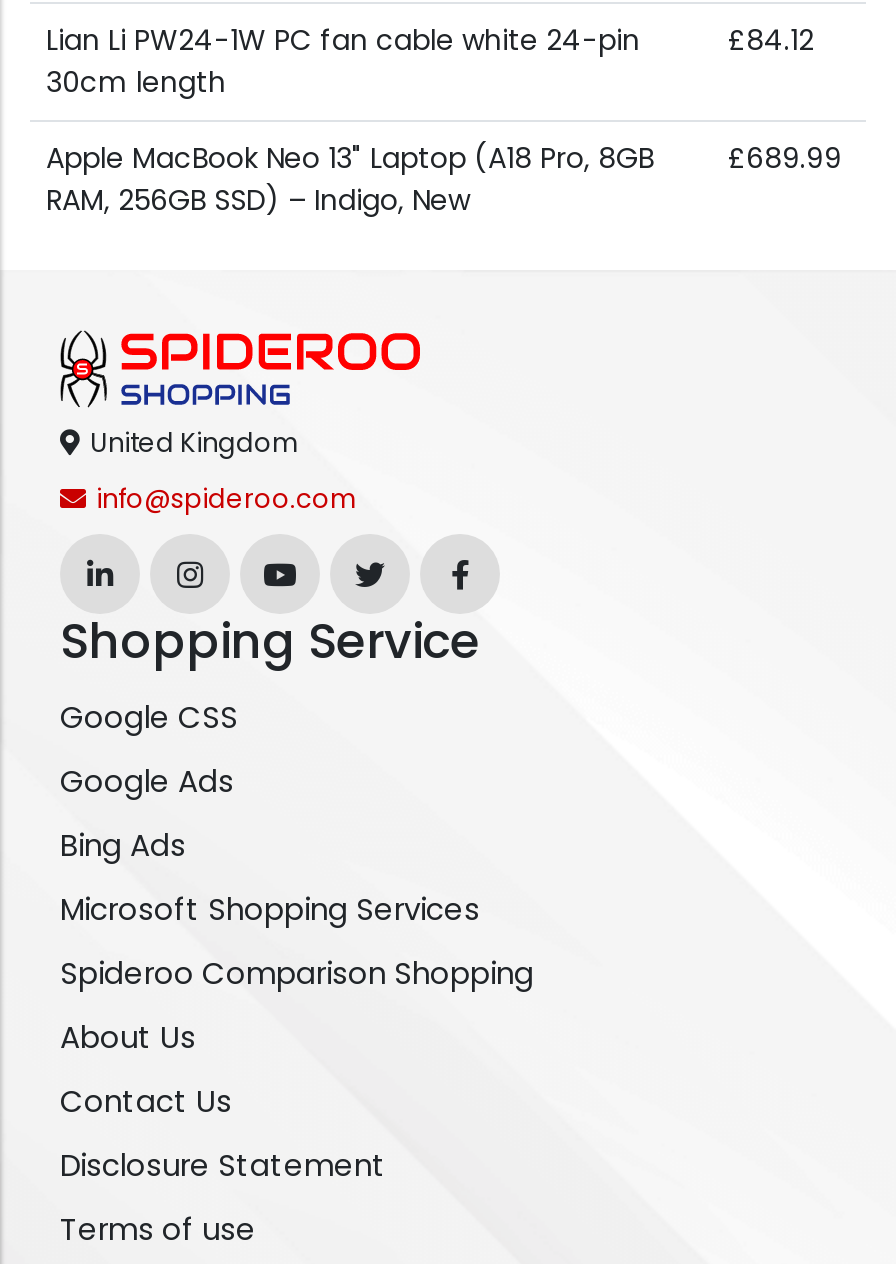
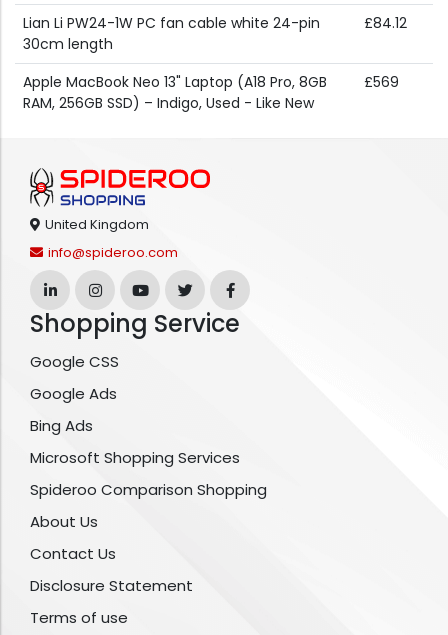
- Apple MacBook Neo 13" Laptop (A18 Pro, 8GB £689.99
+ Apple MacBook Neo 13" Laptop (A18 Pro, 8GB £569

- RAM, 256GB SSD) – Indigo, New
+ RAM, 256GB SSD) – Indigo, Used - Like New
